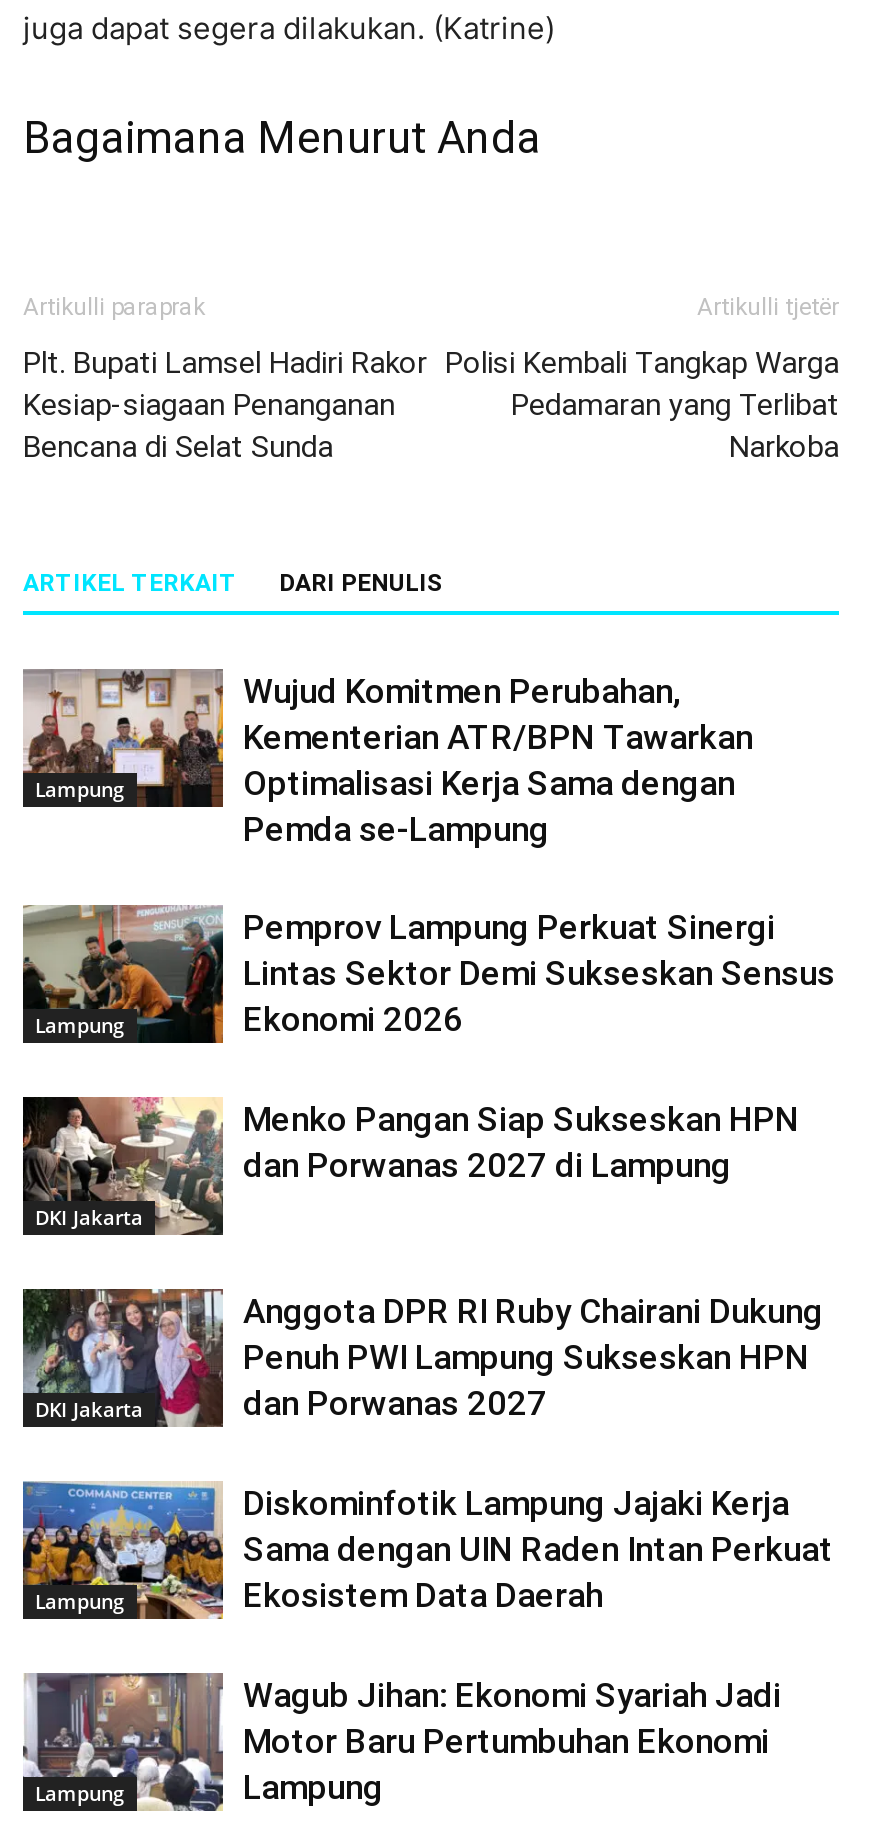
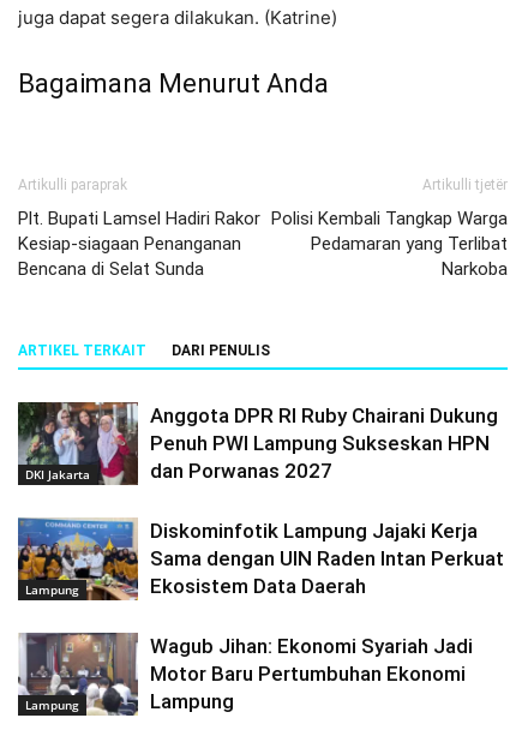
- [image]
- Lampung

- Wujud Komitmen Perubahan,
- Kementerian ATR/BPN Tawarkan
- Optimalisasi Kerja Sama dengan
- Pemda se-Lampung

- [image]
- Lampung

- Pemprov Lampung Perkuat Sinergi
- Lintas Sektor Demi Sukseskan Sensus
- Ekonomi 2026

- [image]
- DKI Jakarta

- Menko Pangan Siap Sukseskan HPN
- dan Porwanas 2027 di Lampung
